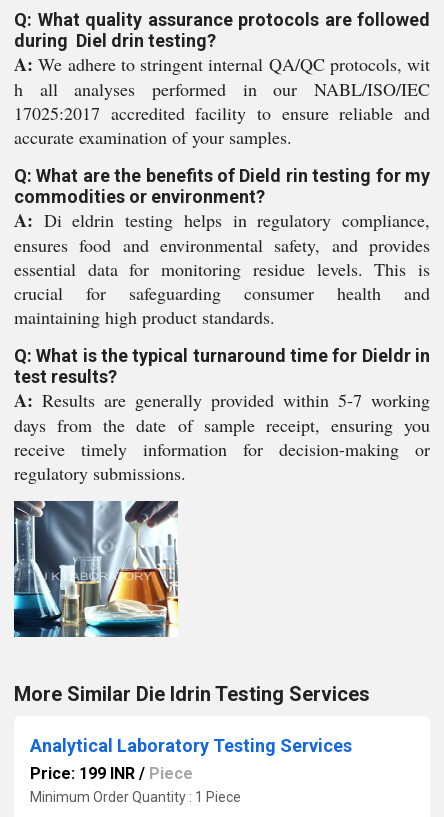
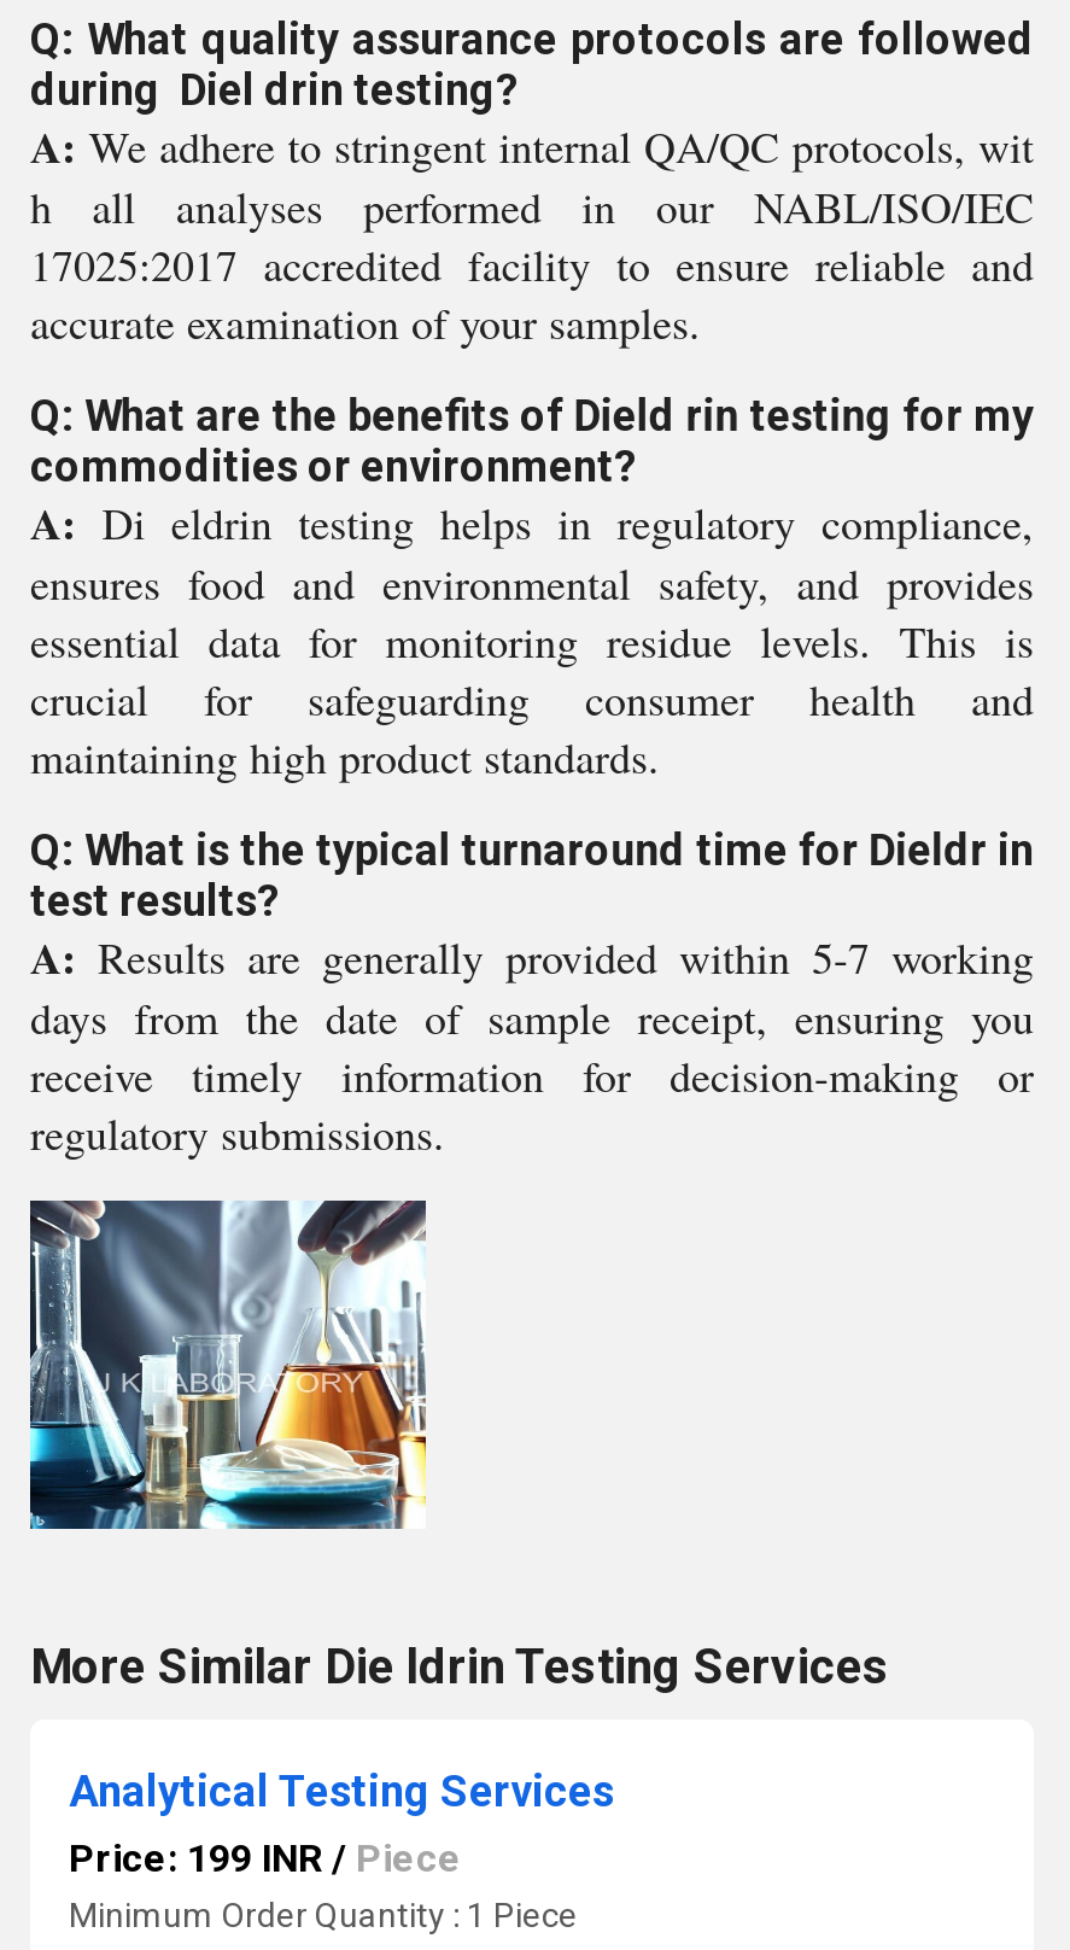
- Analytical Laboratory Testing Services
+ Analytical Testing Services
